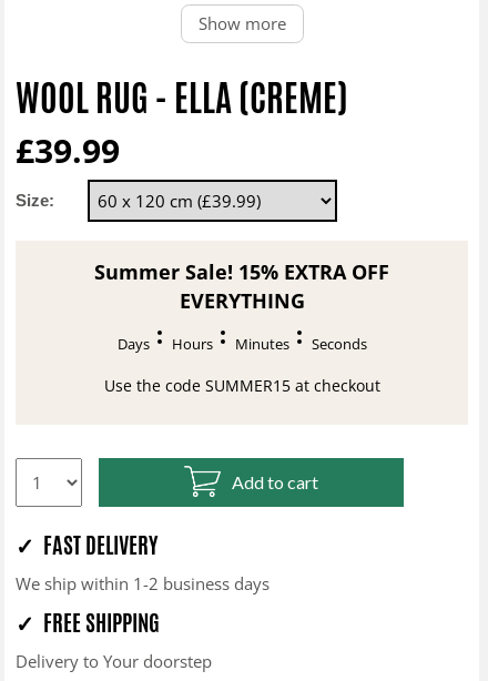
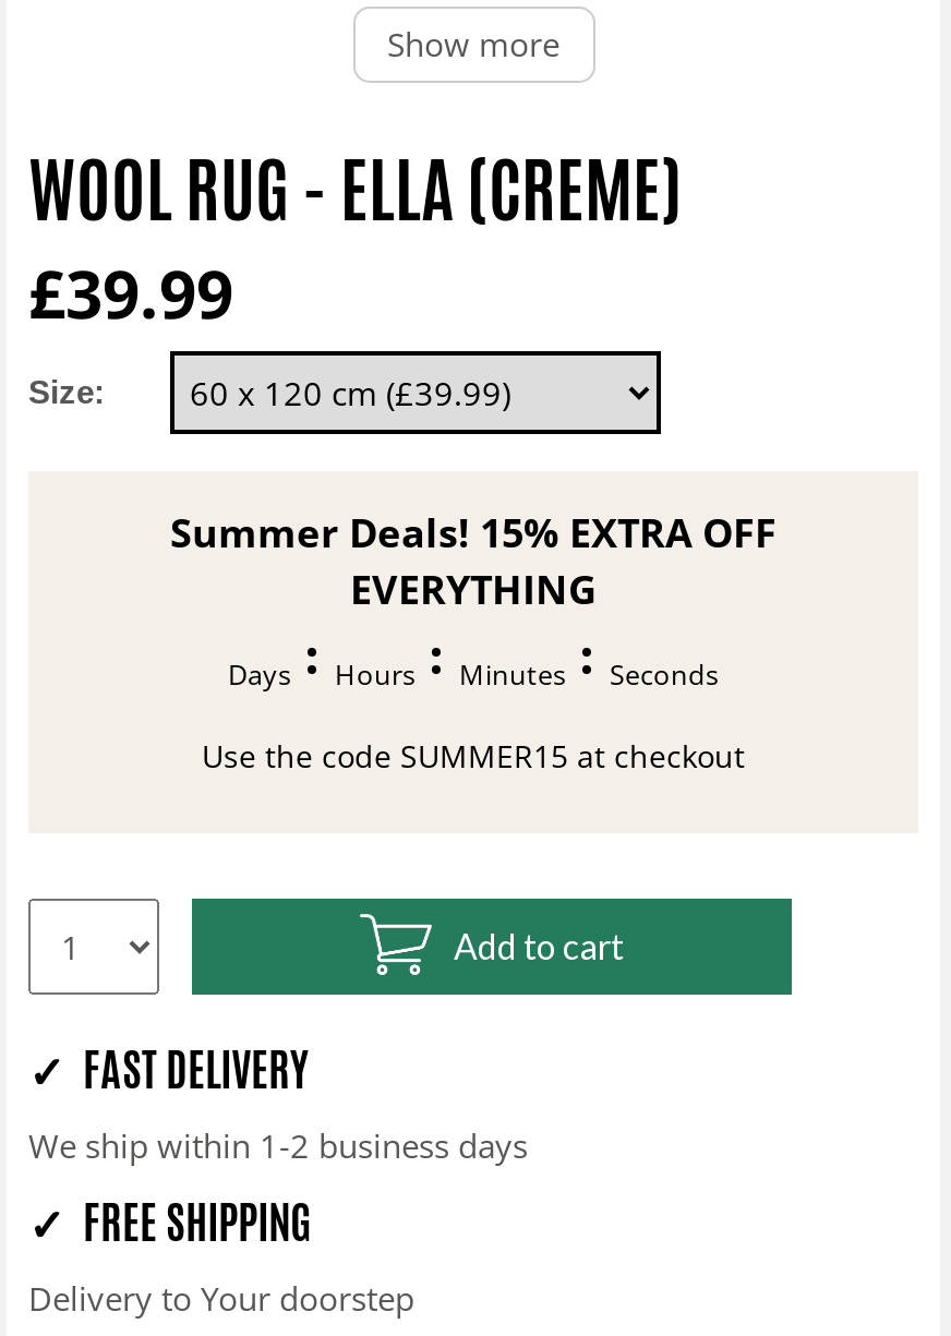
- Summer Sale! 15% EXTRA OFF
+ Summer Deals! 15% EXTRA OFF
